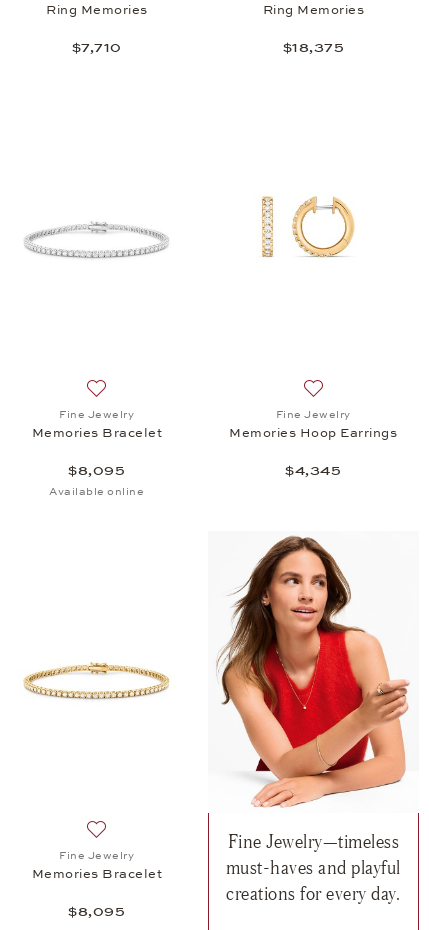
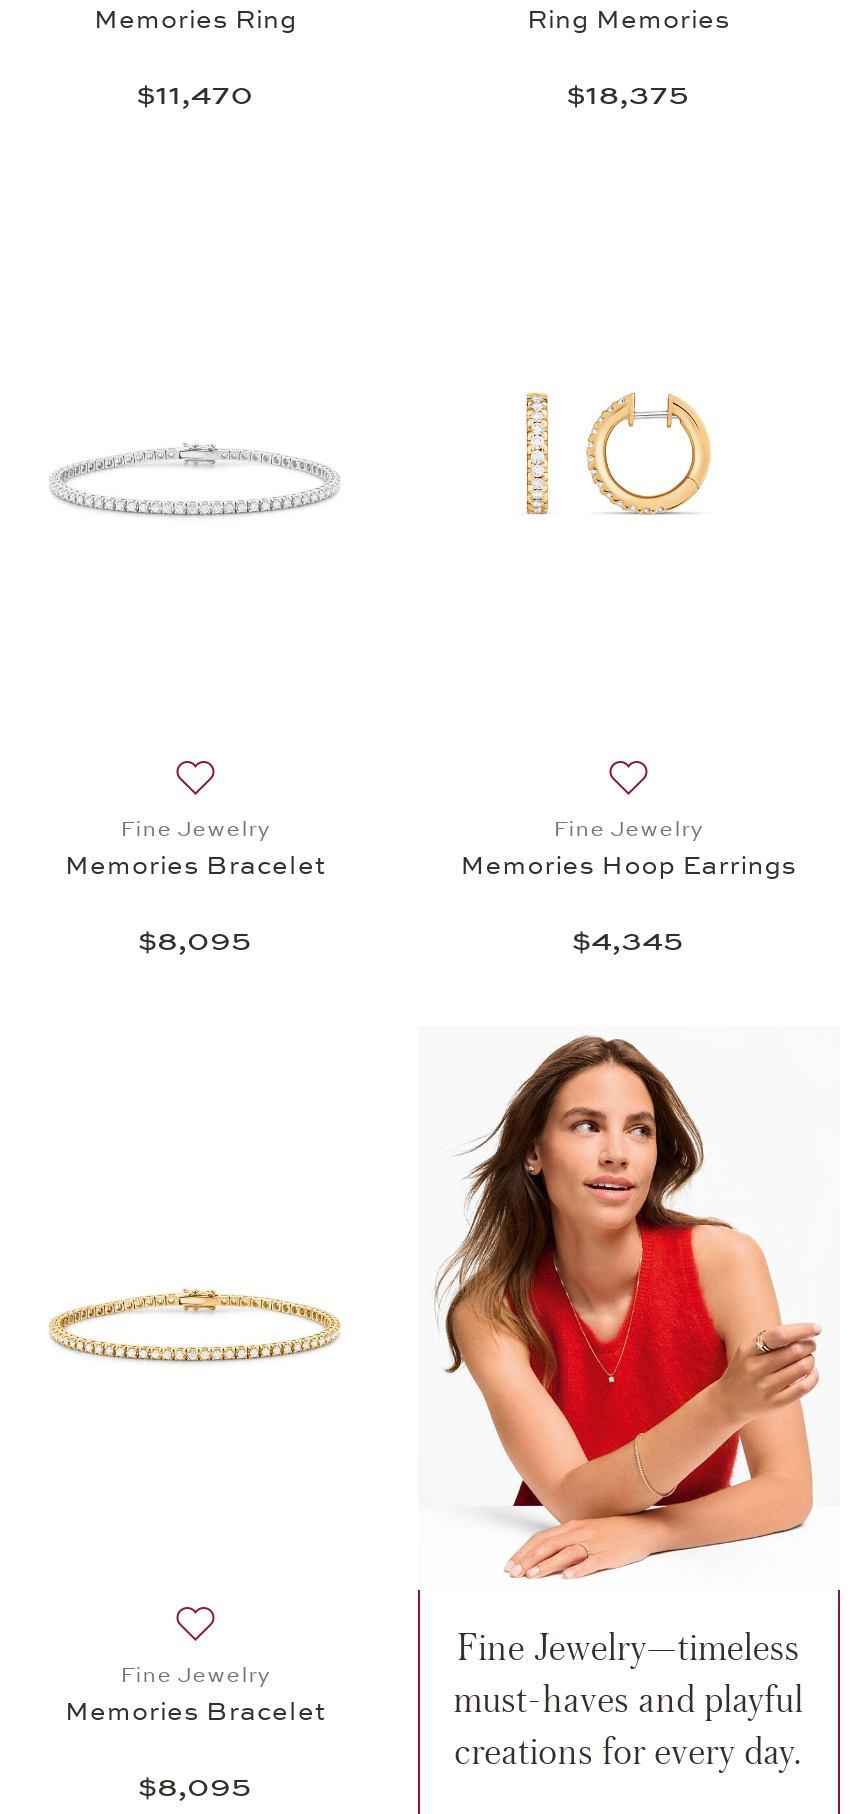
- Ring Memories
+ Memories Ring

- $7,710
+ $11,470

- Available online
